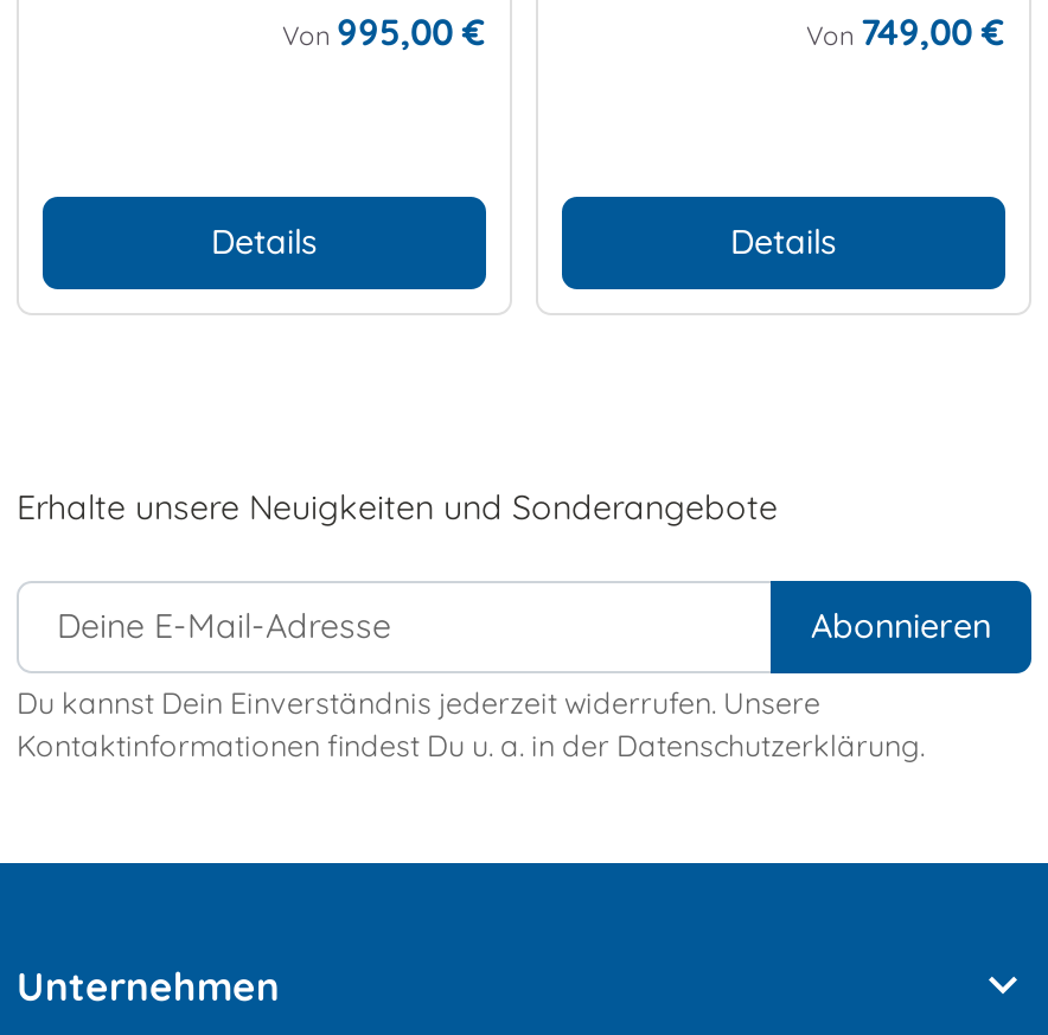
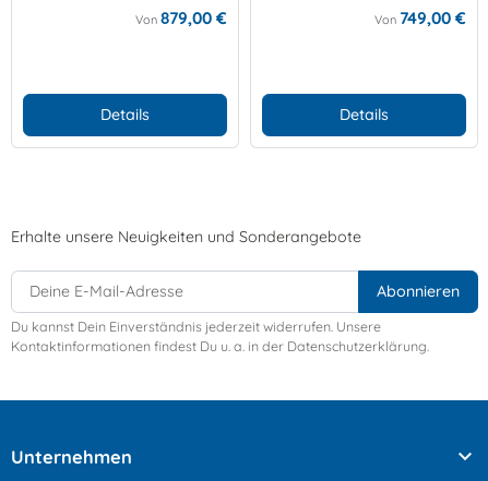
- Von 995,00 €
+ Von 879,00 €
